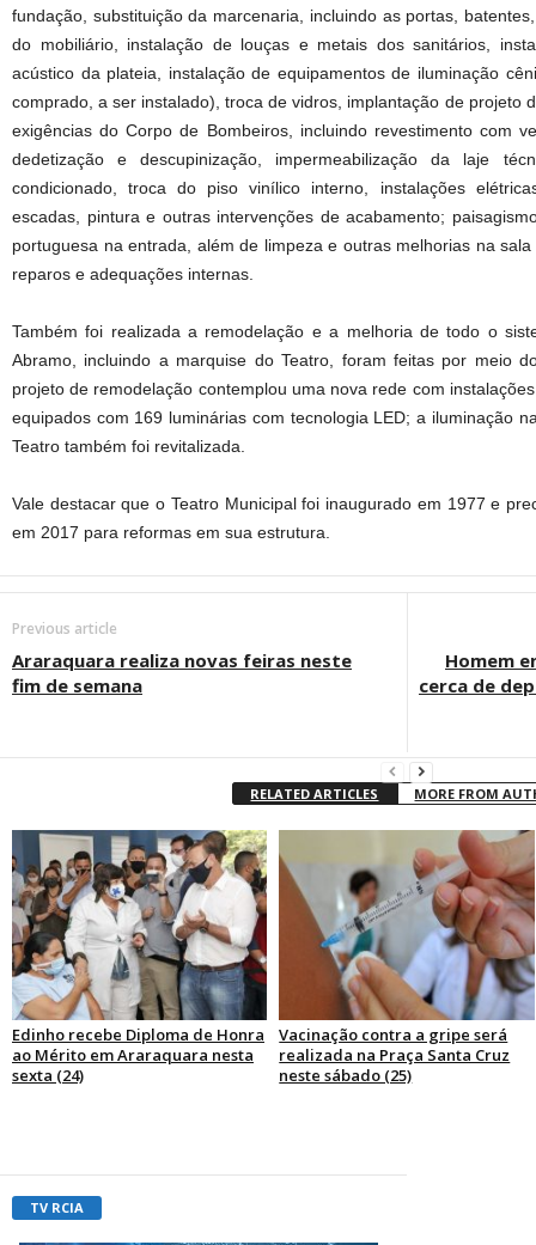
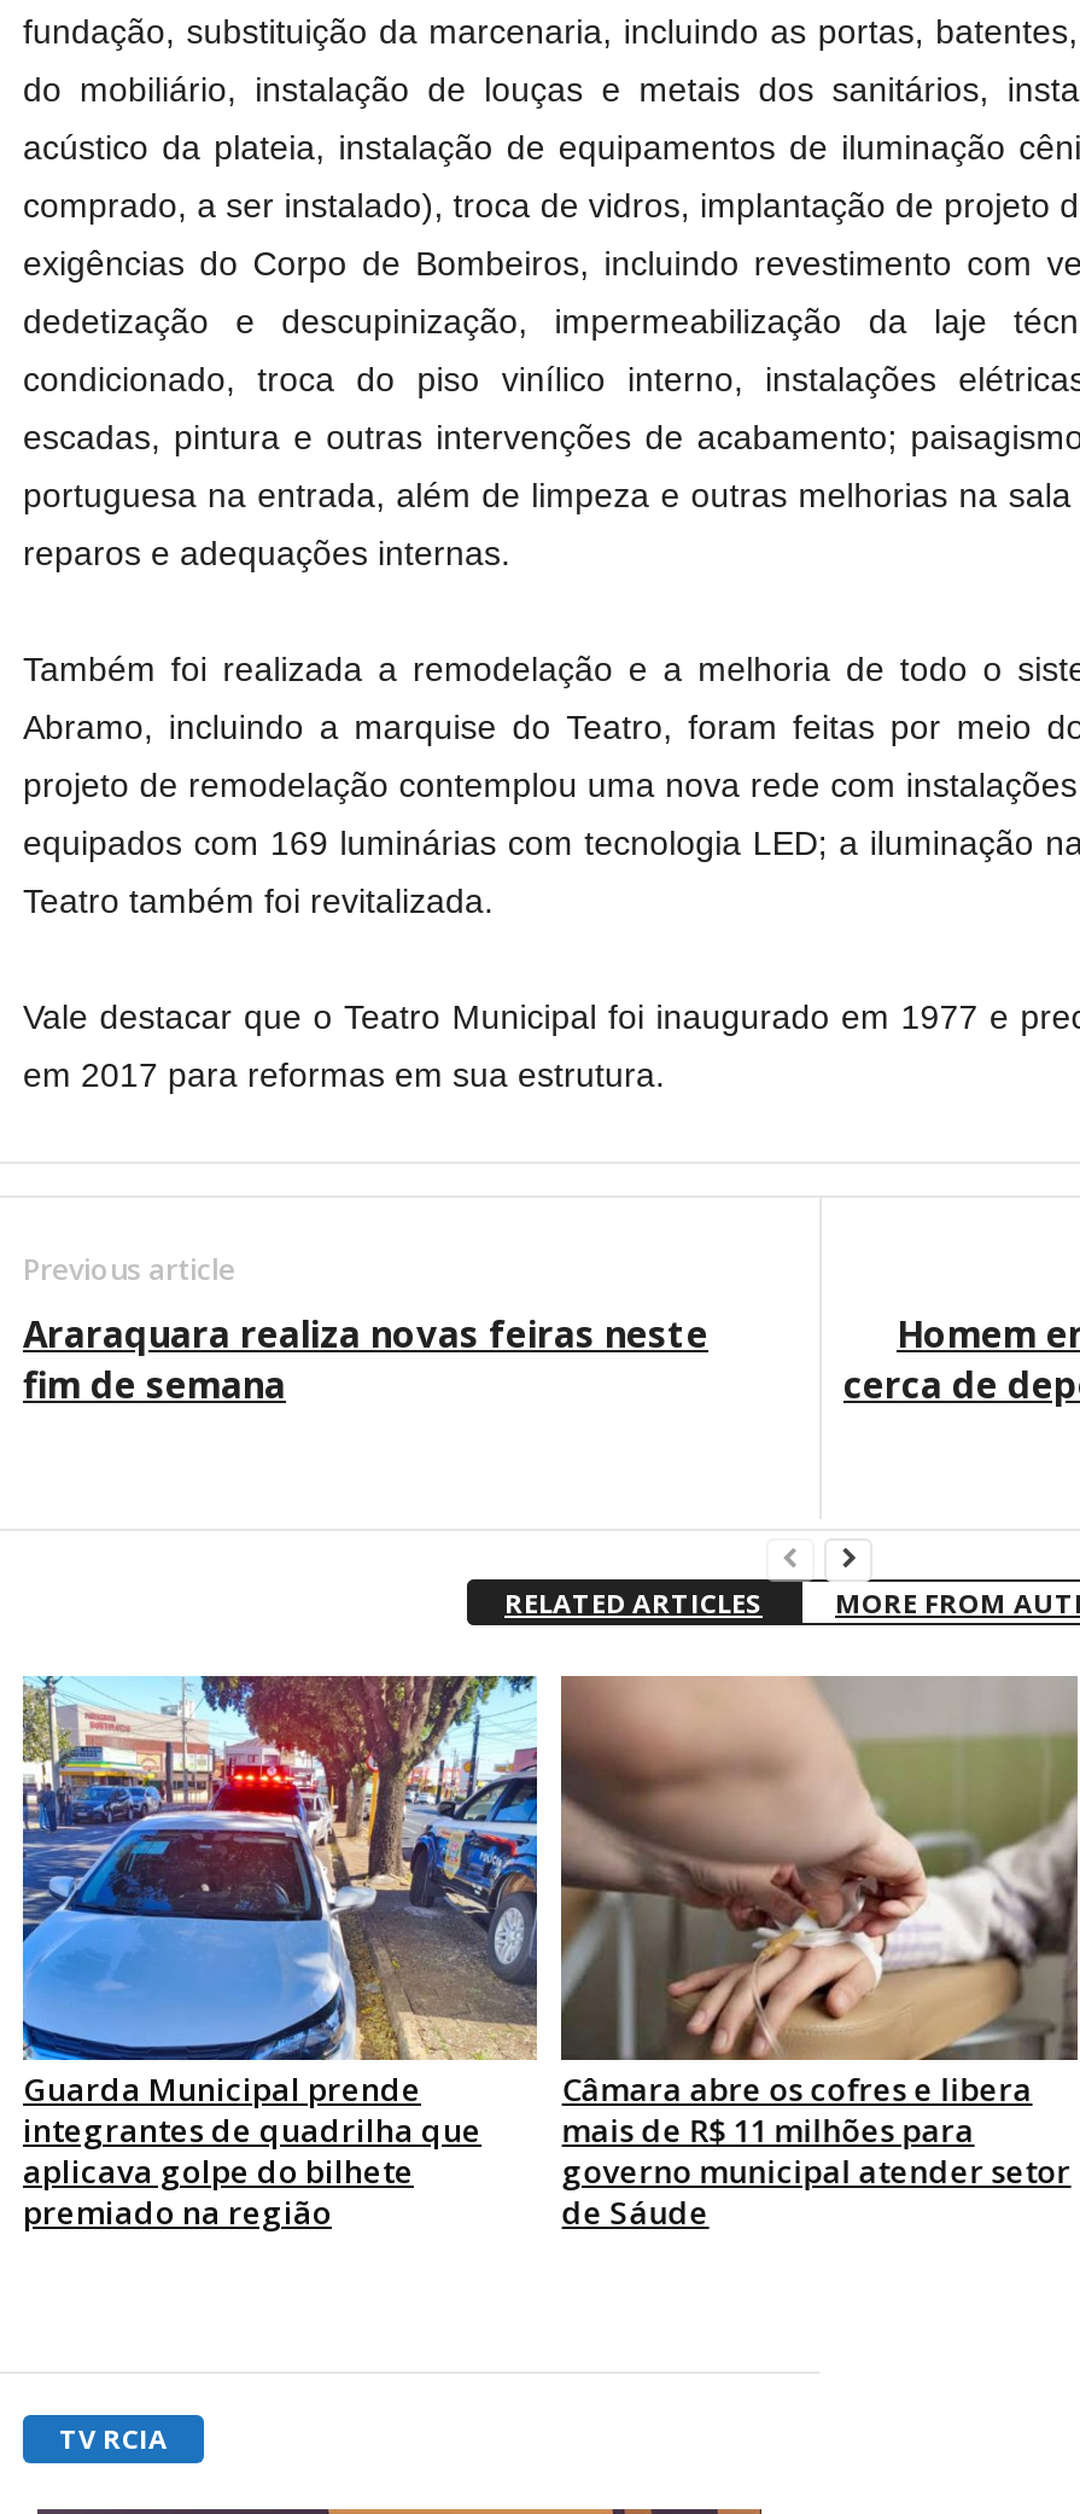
- [image]
- Edinho recebe Diploma de Honra
- ao Mérito em Araraquara nesta
- sexta (24)
+ [image]
+ Guarda Municipal prende
+ integrantes de quadrilha que
+ aplicava golpe do bilhete
+ premiado na região

- [image]
- Vacinação contra a gripe será
- realizada na Praça Santa Cruz
- neste sábado (25)
+ [image]
+ Câmara abre os cofres e libera
+ mais de R$ 11 milhões para
+ governo municipal atender setor
+ de Sáude
